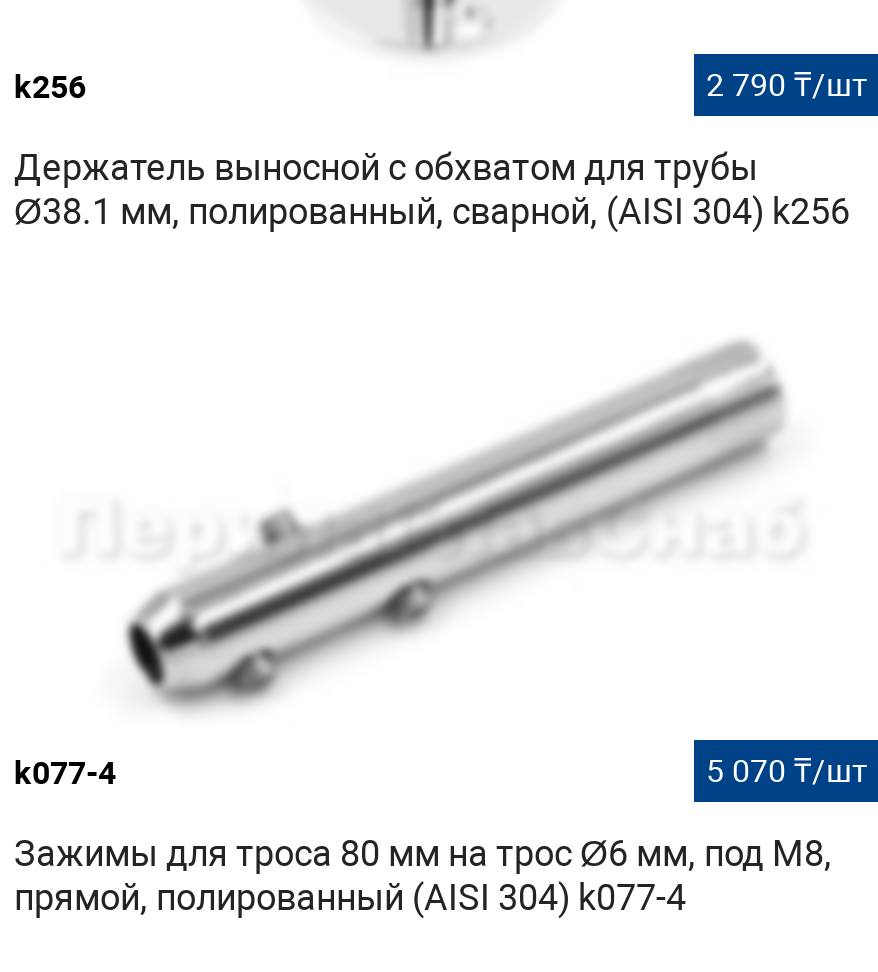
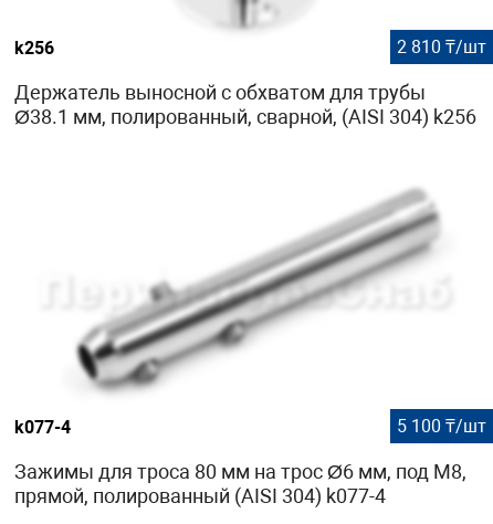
- 2 790 ₸/шт
+ 2 810 ₸/шт

- 5 070 ₸/шт
+ 5 100 ₸/шт
